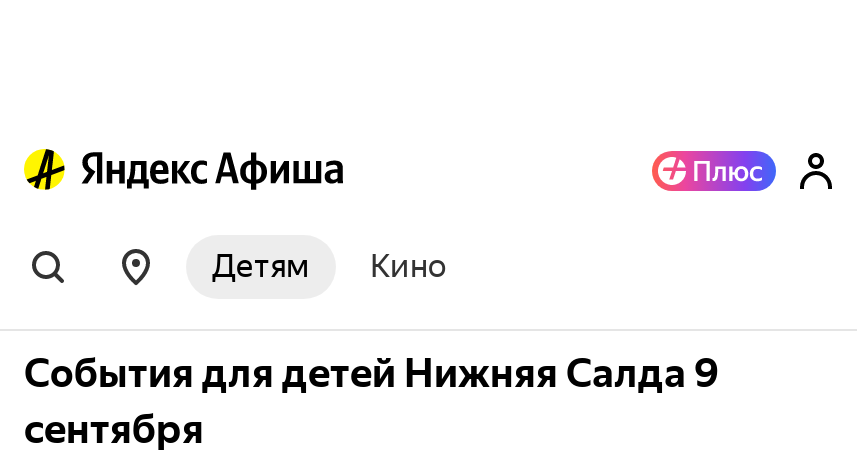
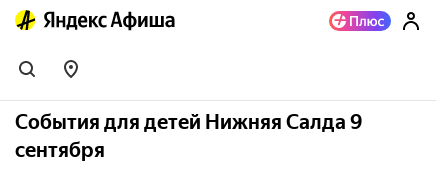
- Детям
- Кино
